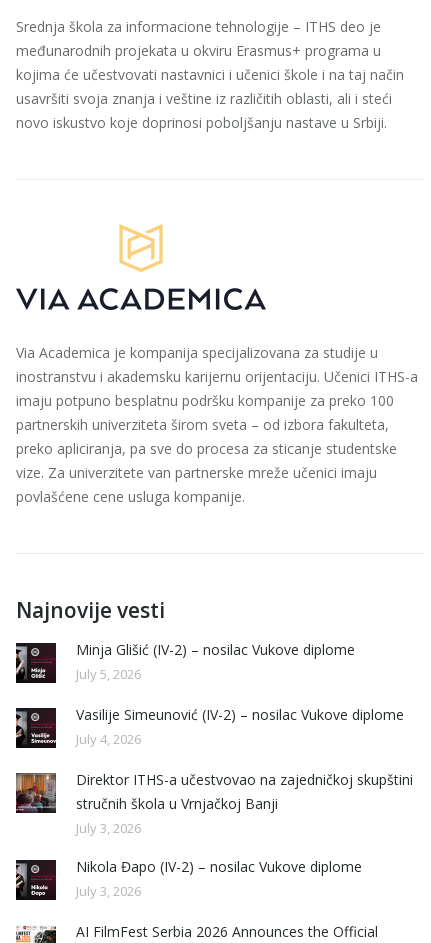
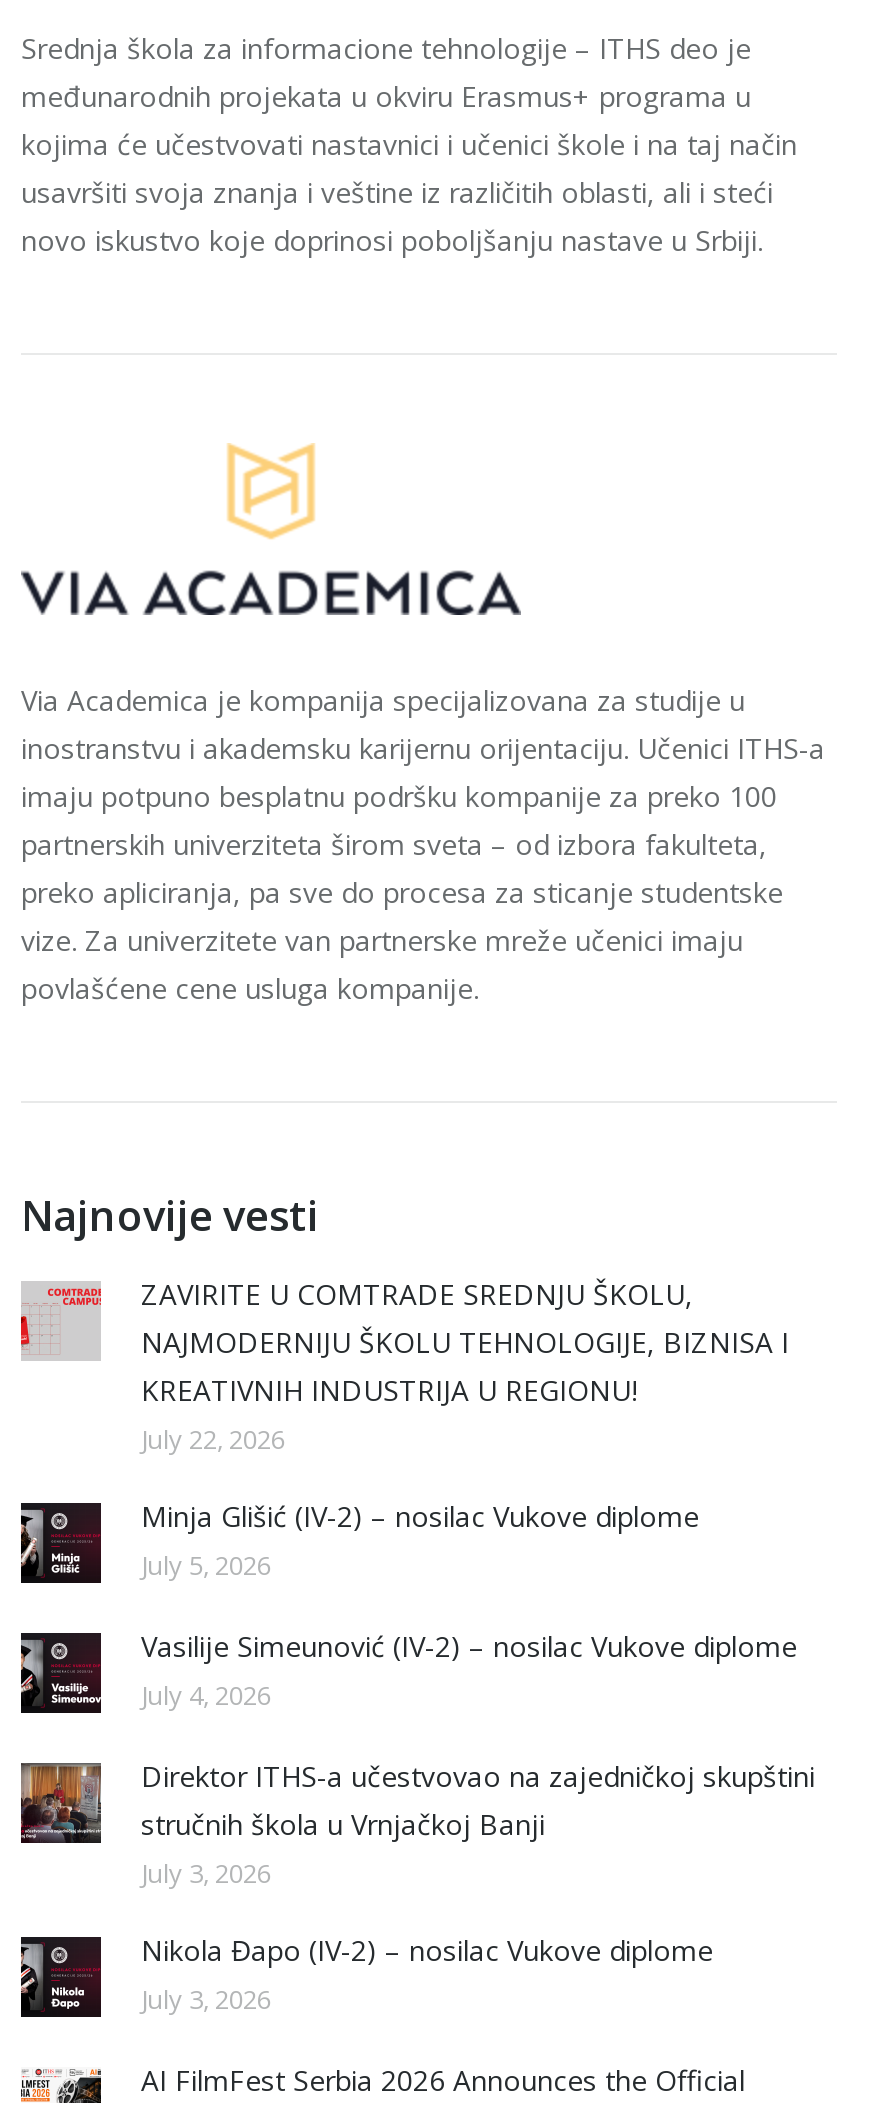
+ [image]
+ ZAVIRITE U COMTRADE SREDNJU ŠKOLU,
+ NAJMODERNIJU ŠKOLU TEHNOLOGIJE, BIZNISA I
+ KREATIVNIH INDUSTRIJA U REGIONU!
+ July 22, 2026
